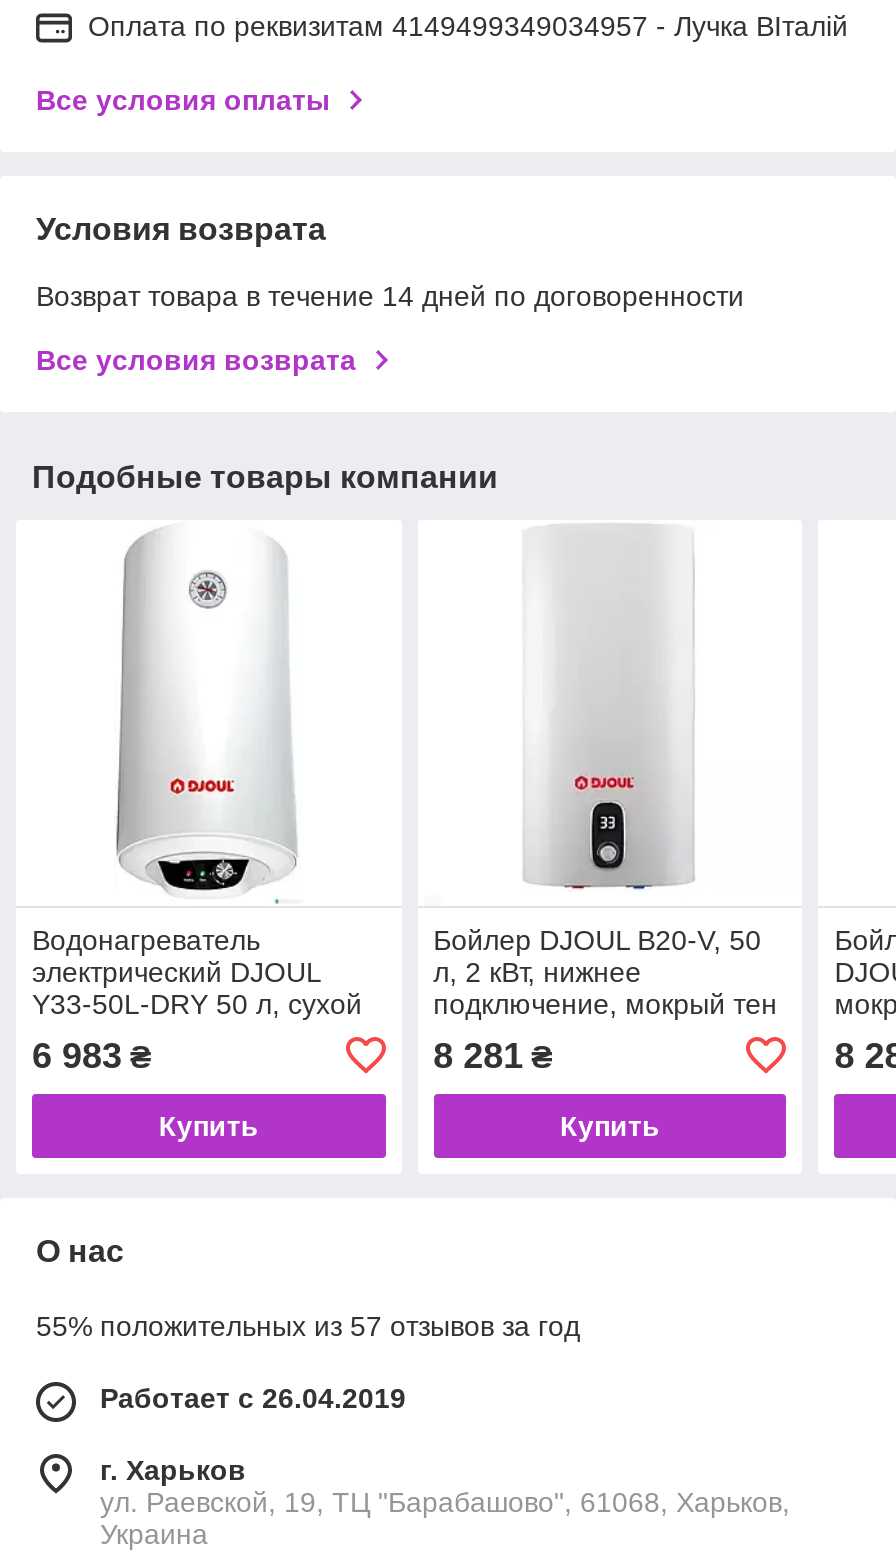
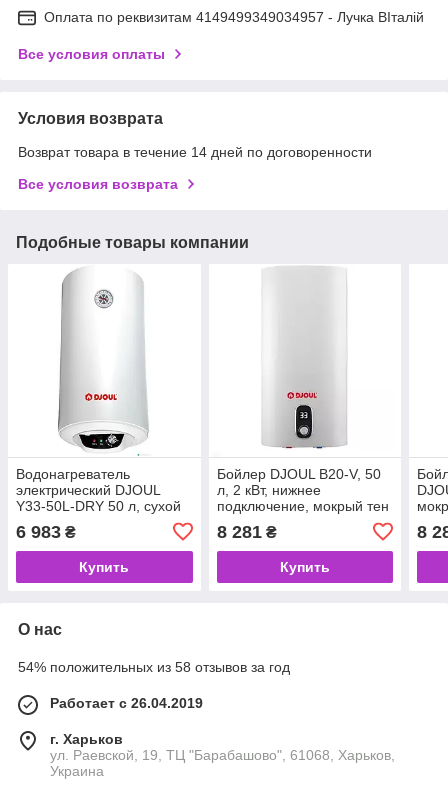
- 55% положительных из 57 отзывов за год
+ 54% положительных из 58 отзывов за год
